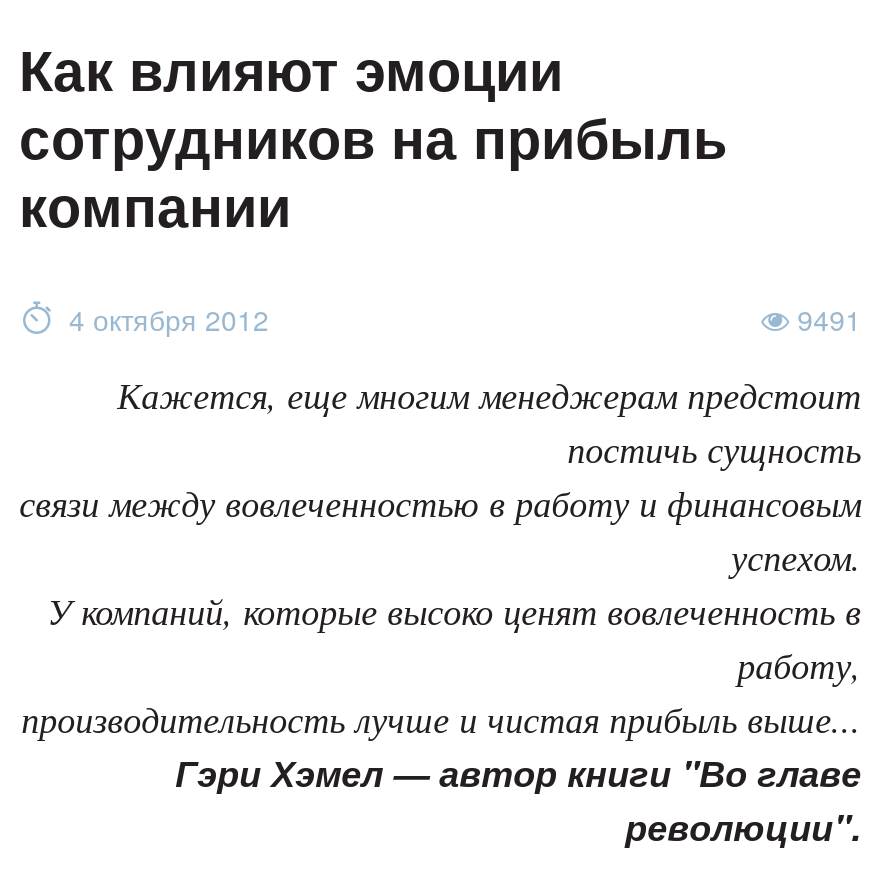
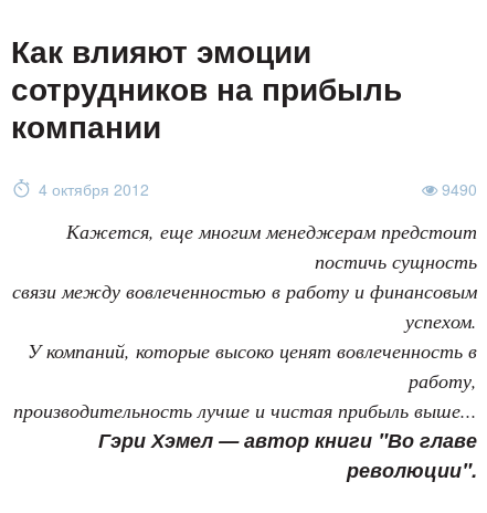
- 9491
+ 9490
